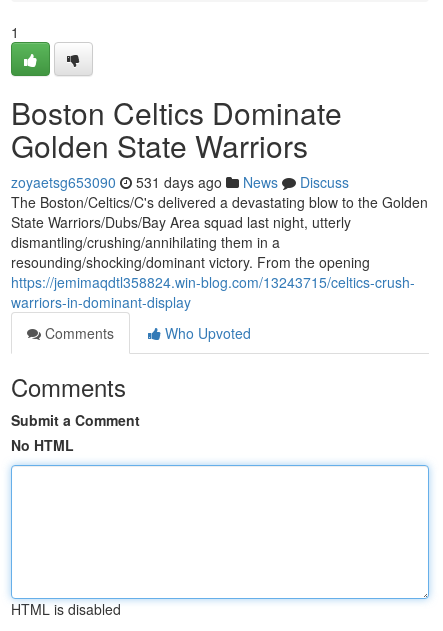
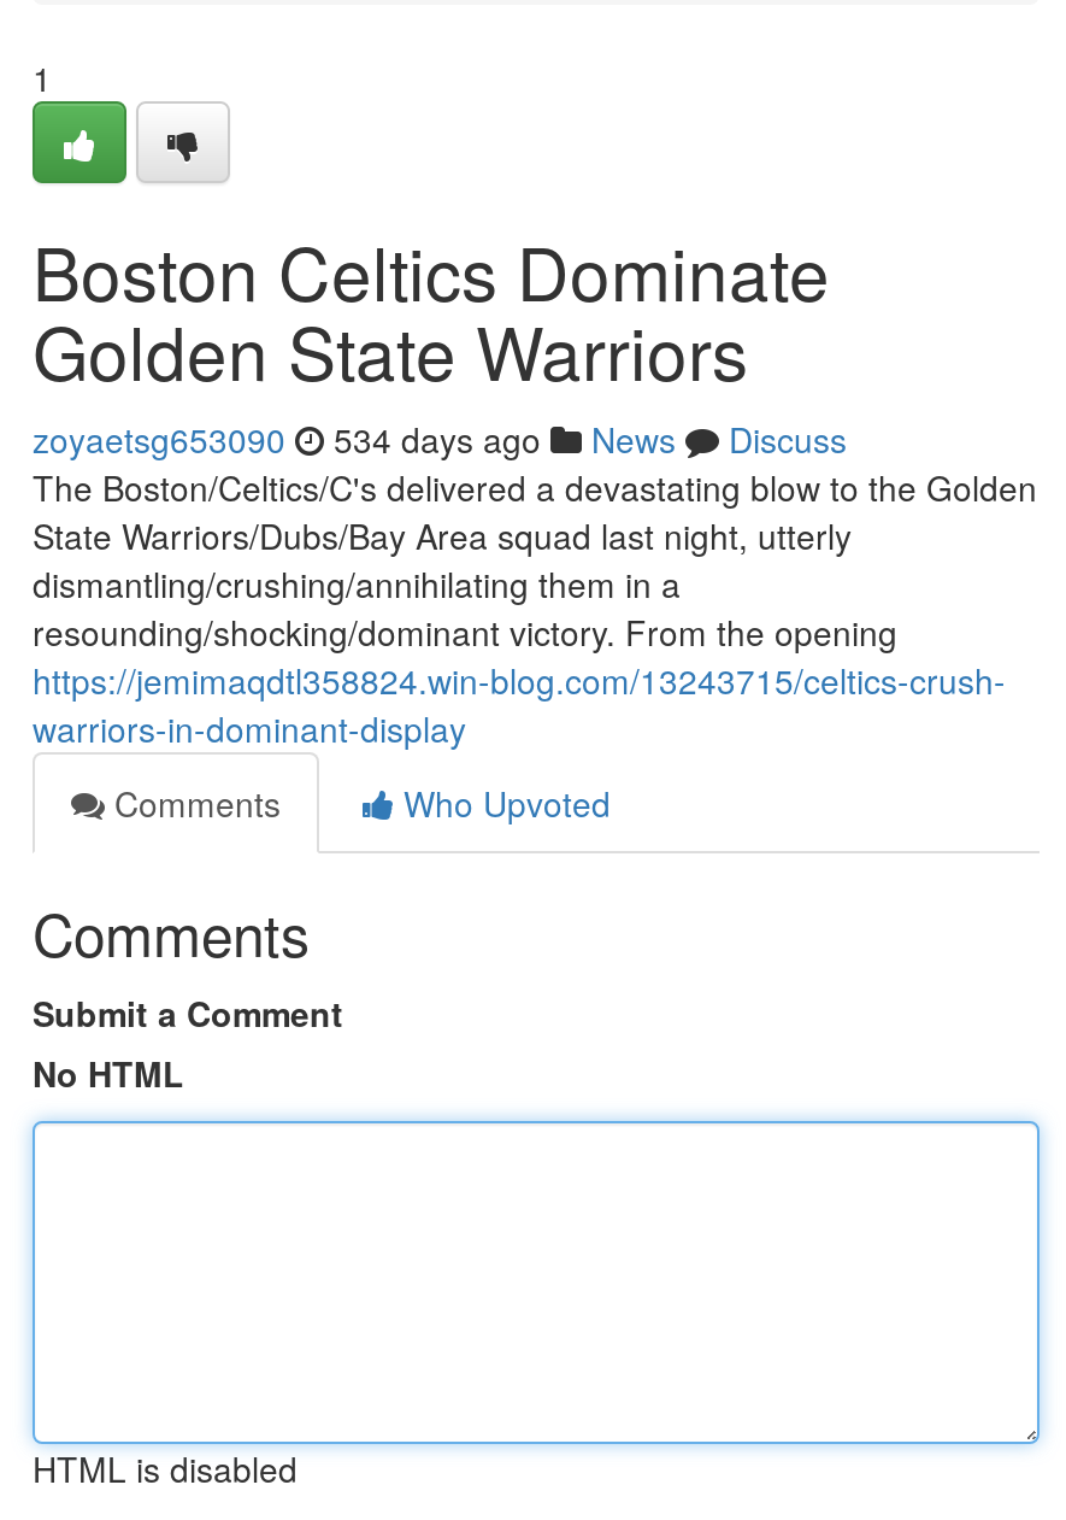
- zoyaetsg653090 531 days ago News Discuss
+ zoyaetsg653090 534 days ago News Discuss
